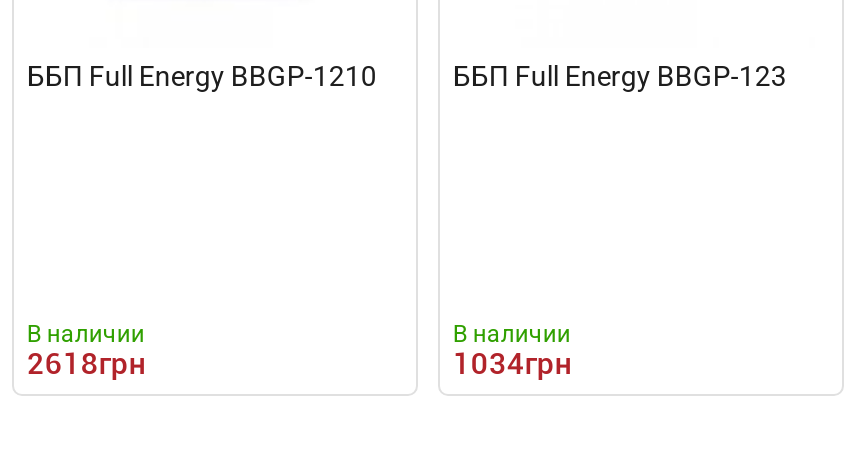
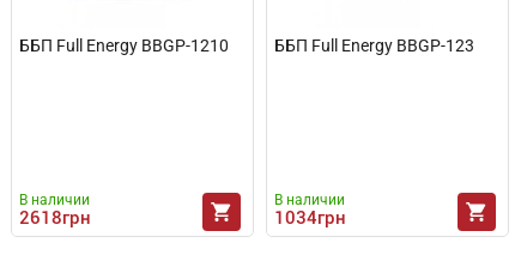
+ [image]

+ [image]
